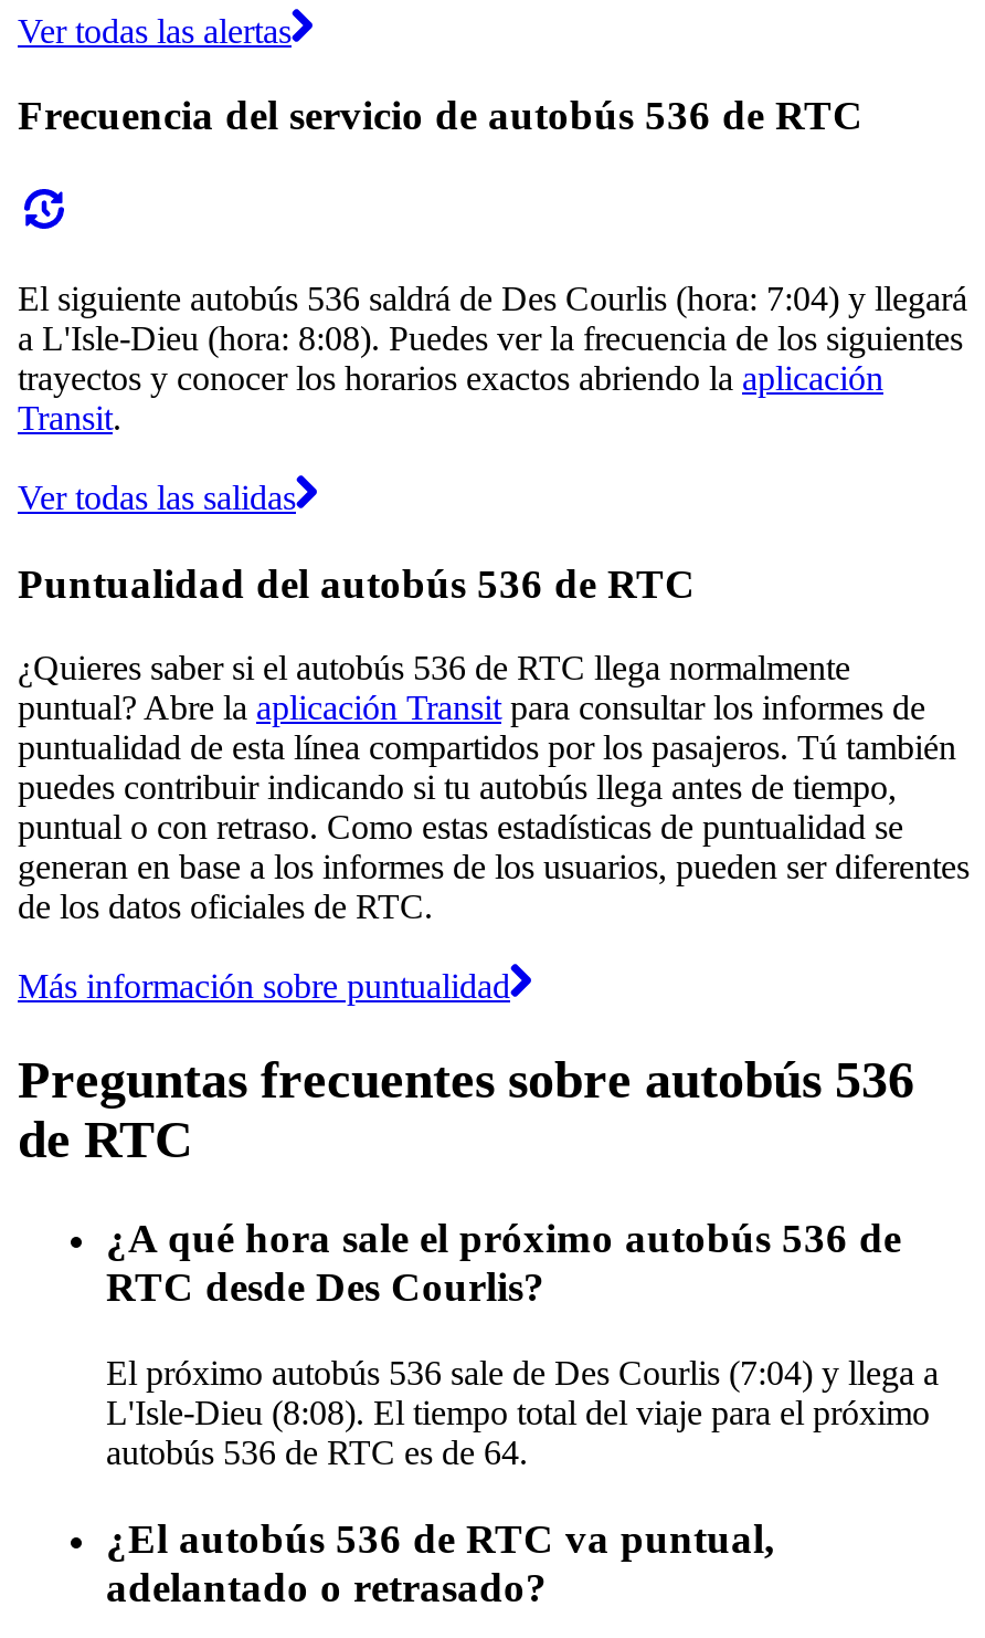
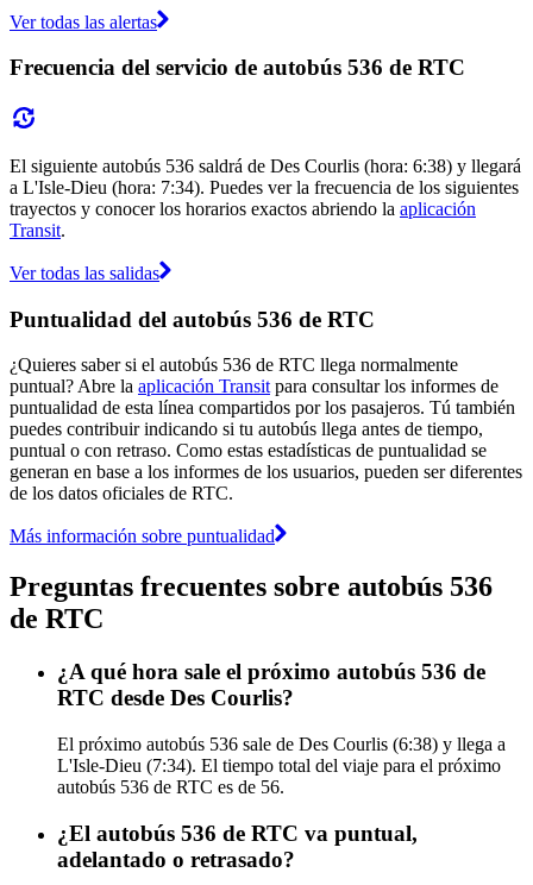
- El siguiente autobús 536 saldrá de Des Courlis (hora: 7:04) y llegará
+ El siguiente autobús 536 saldrá de Des Courlis (hora: 6:38) y llegará

- a L'Isle-Dieu (hora: 8:08). Puedes ver la frecuencia de los siguientes
+ a L'Isle-Dieu (hora: 7:34). Puedes ver la frecuencia de los siguientes

- El próximo autobús 536 sale de Des Courlis (7:04) y llega a
+ El próximo autobús 536 sale de Des Courlis (6:38) y llega a

- L'Isle-Dieu (8:08). El tiempo total del viaje para el próximo
+ L'Isle-Dieu (7:34). El tiempo total del viaje para el próximo

- autobús 536 de RTC es de 64.
+ autobús 536 de RTC es de 56.
